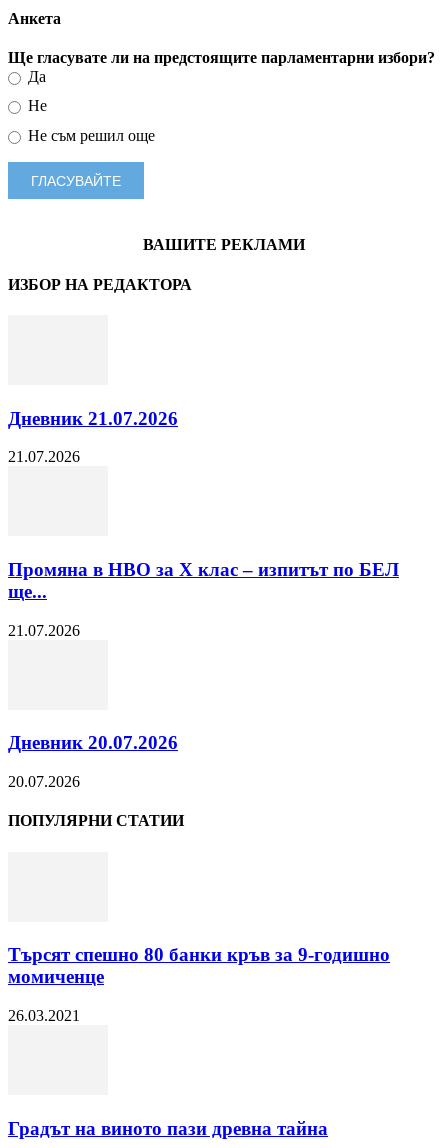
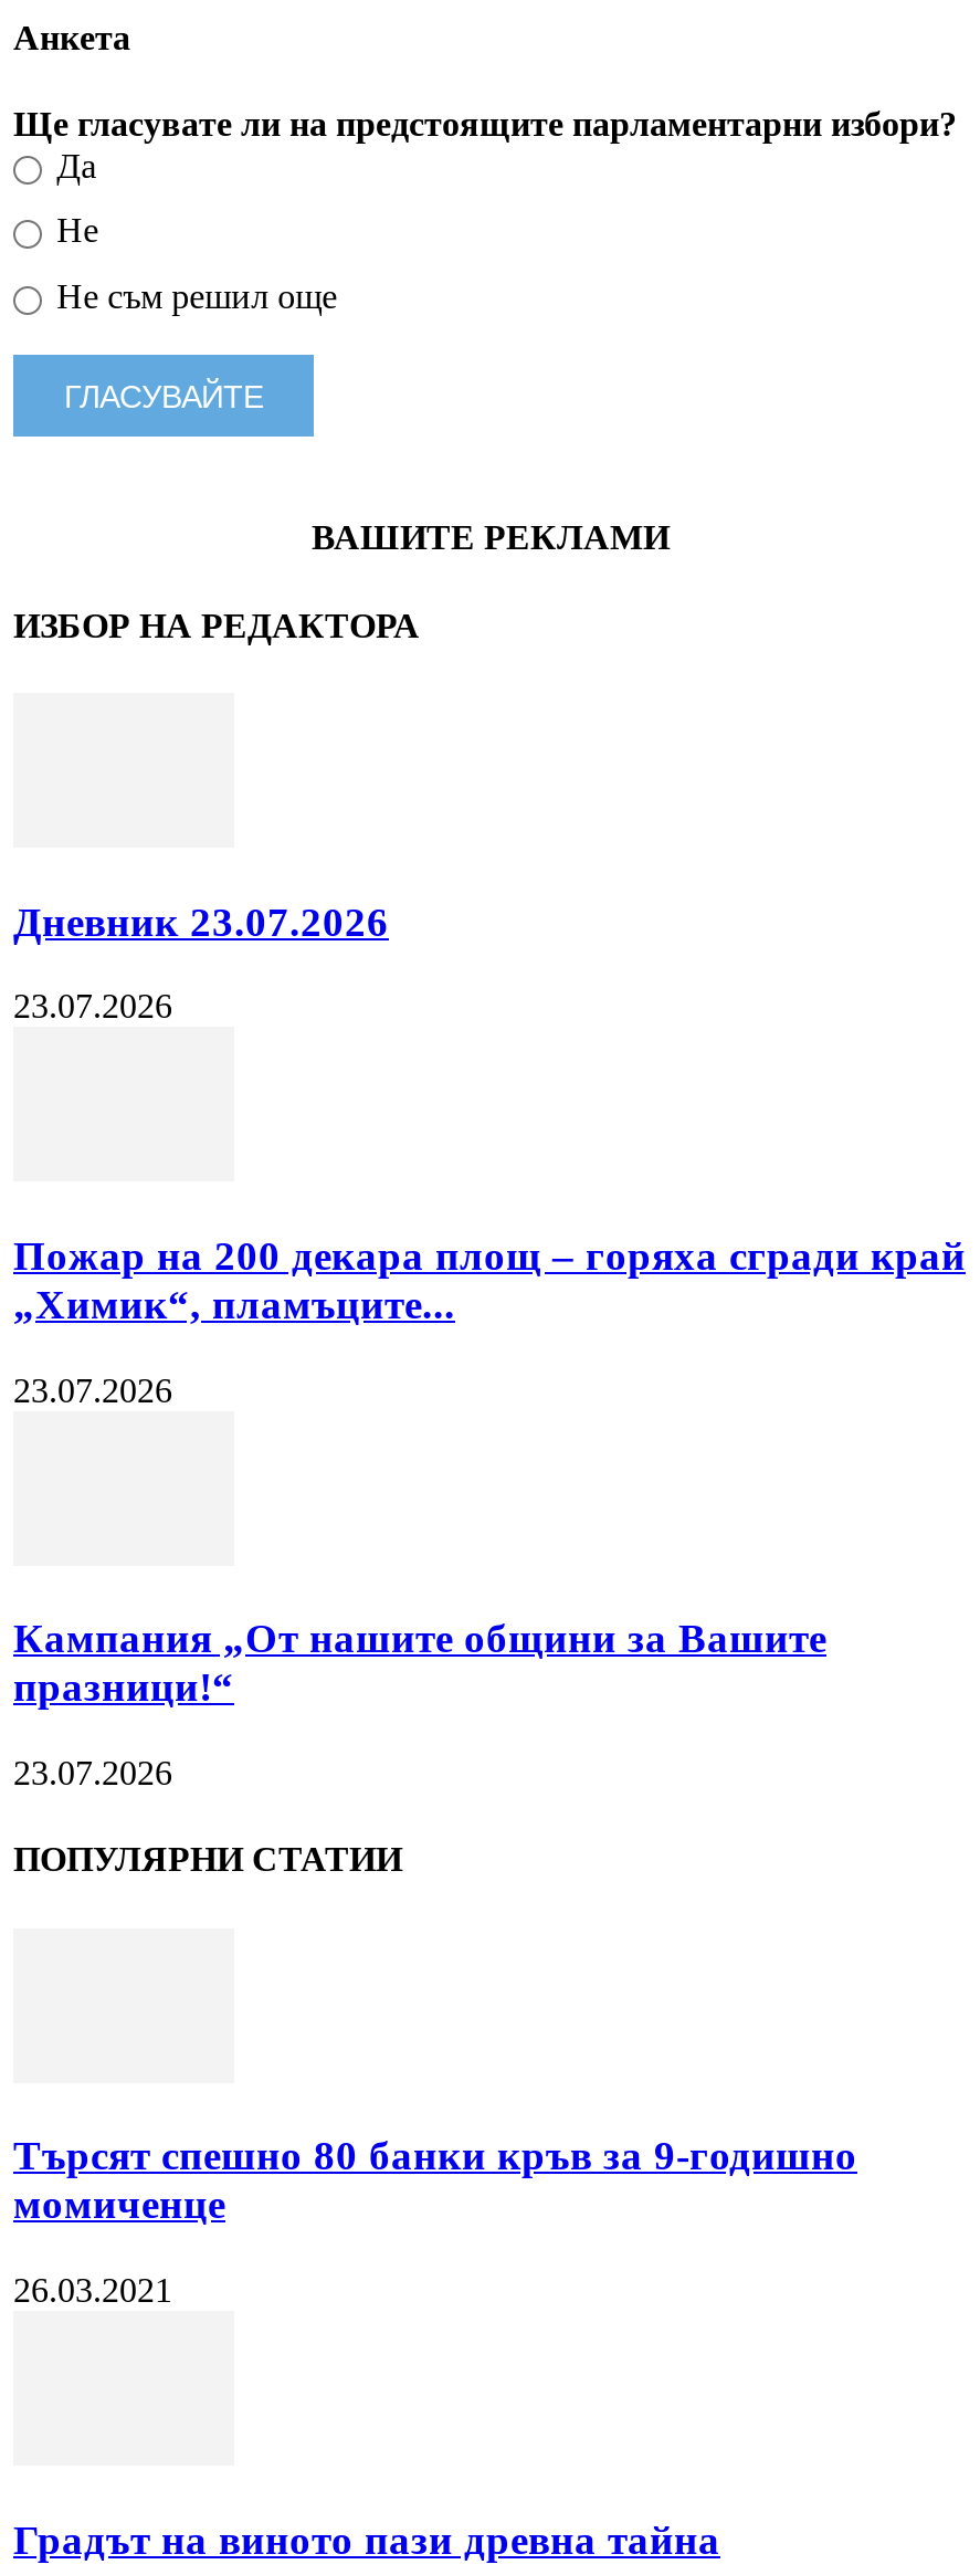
- Дневник 21.07.2026
+ Дневник 23.07.2026

- 21.07.2026
+ 23.07.2026

- Промяна в НВО за Х клас – изпитът по БЕЛ
- ще...
+ Пожар на 200 декара площ – горяха сгради край
+ „Химик“, пламъците...

- 21.07.2026
+ 23.07.2026

- Дневник 20.07.2026
+ Кампания „От нашите общини за Вашите
+ празници!“

- 20.07.2026
+ 23.07.2026
